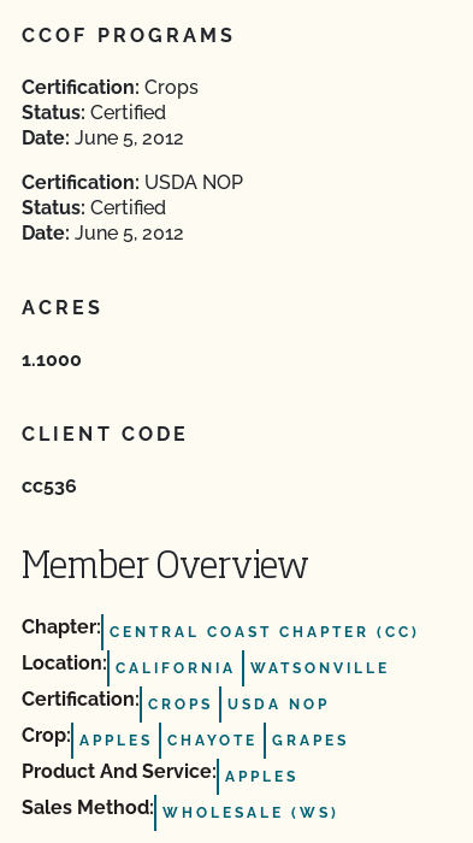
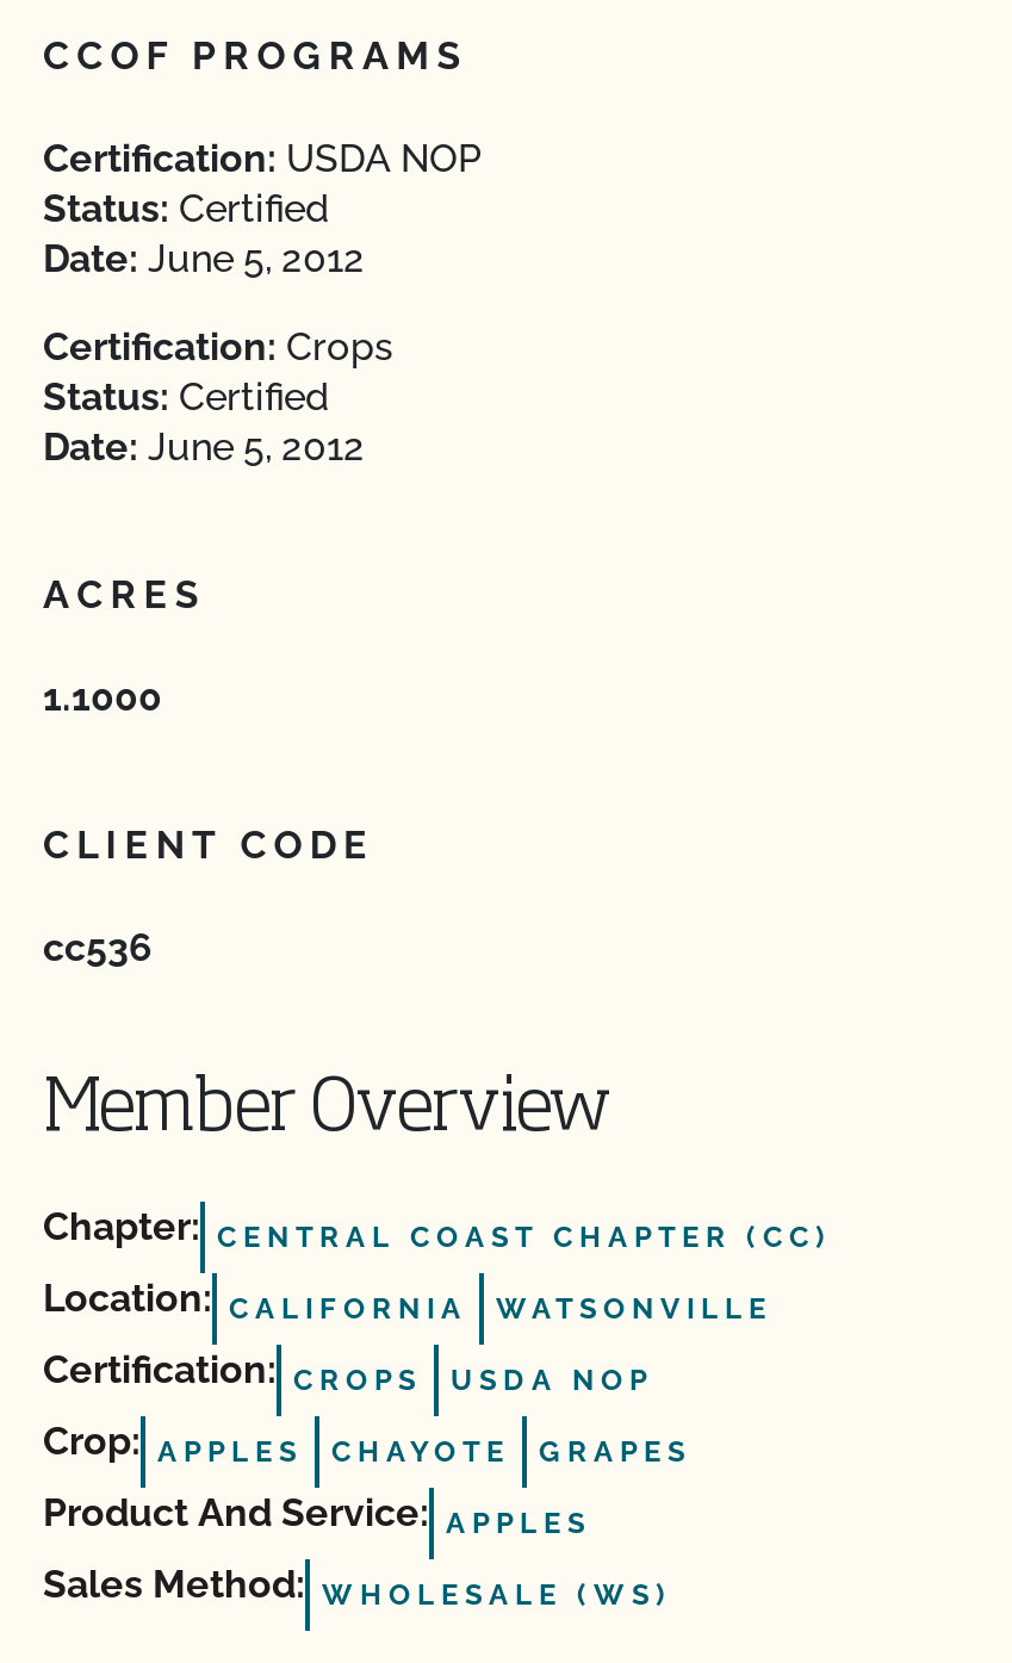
moved down: Certification: Crops

moved up: Certification: USDA NOP
